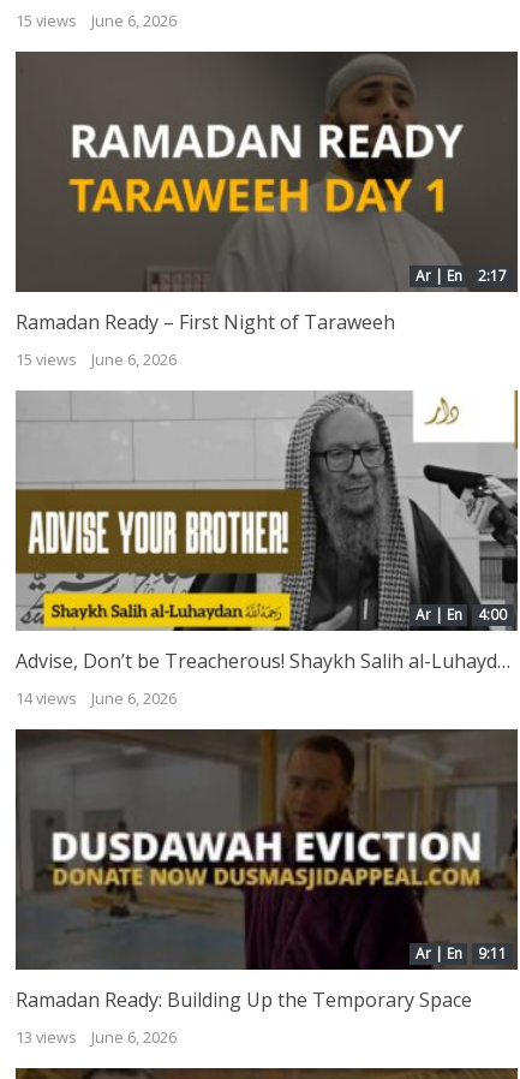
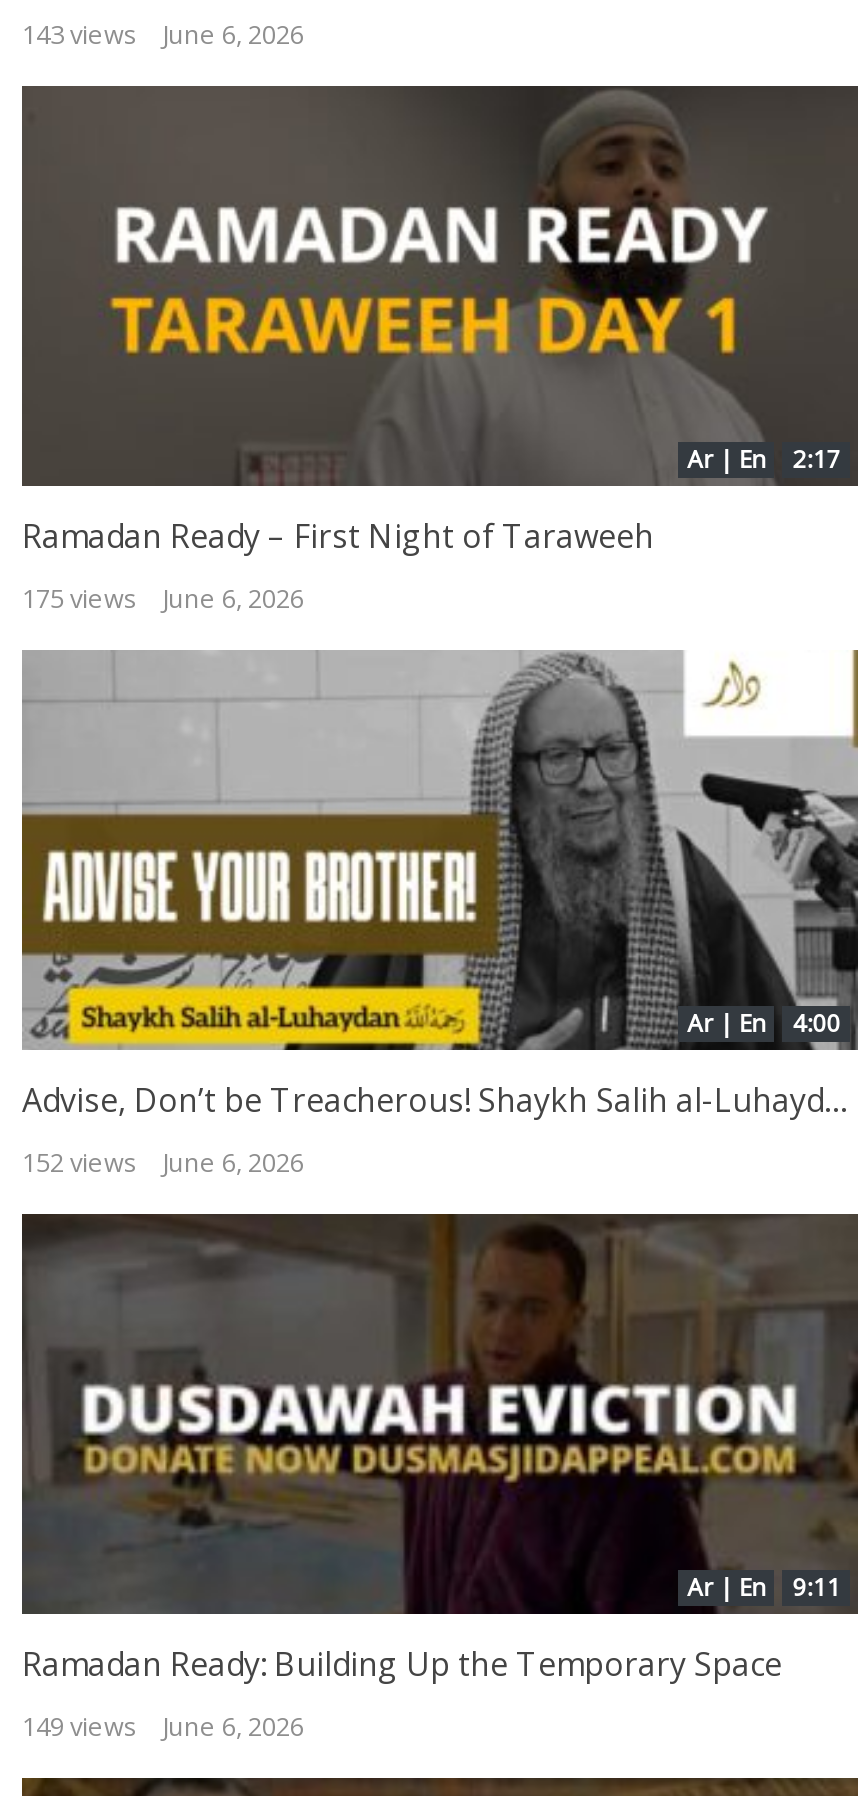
- 15 views June 6, 2026
+ 143 views June 6, 2026

- 15 views June 6, 2026
+ 175 views June 6, 2026

- 14 views June 6, 2026
+ 152 views June 6, 2026

- 13 views June 6, 2026
+ 149 views June 6, 2026
